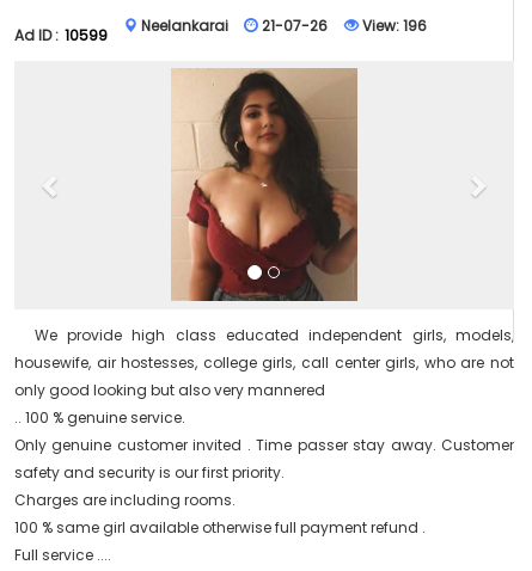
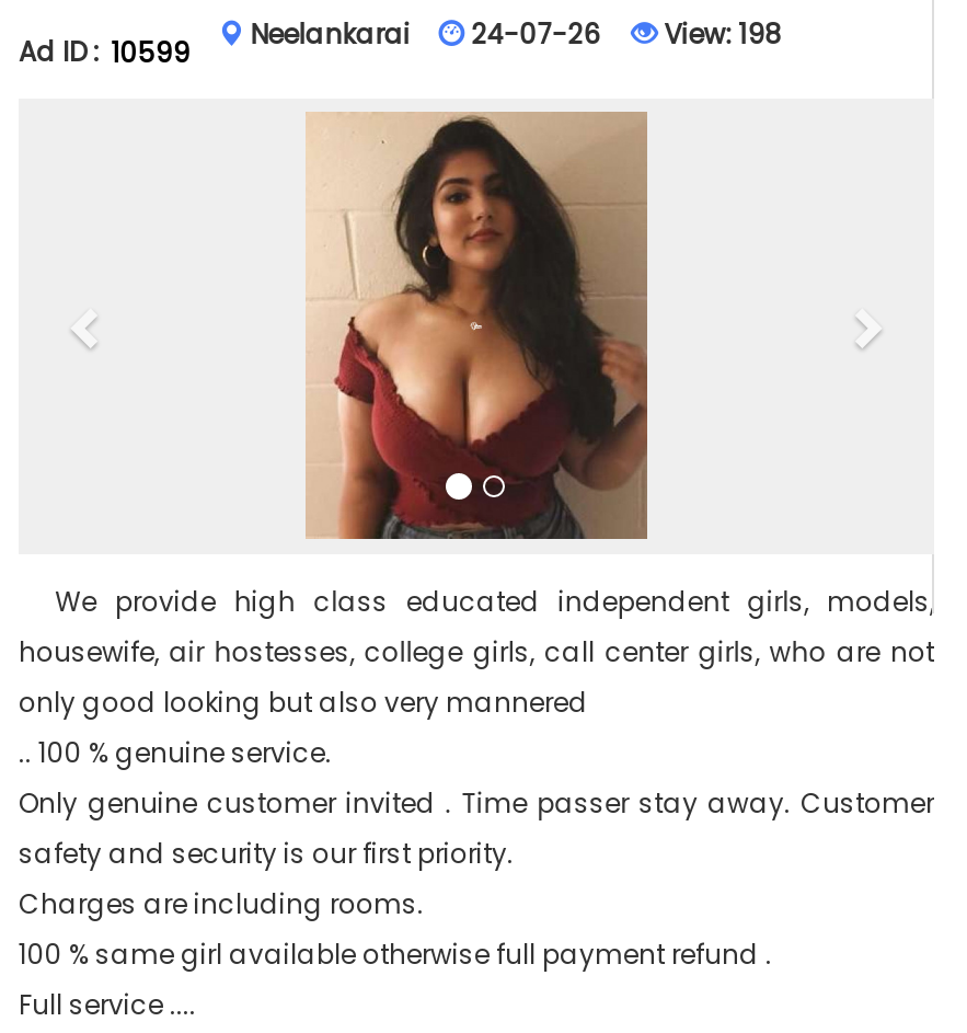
- 21-07-26
+ 24-07-26

- View: 196
+ View: 198
